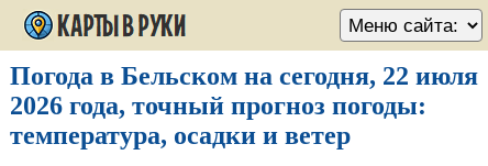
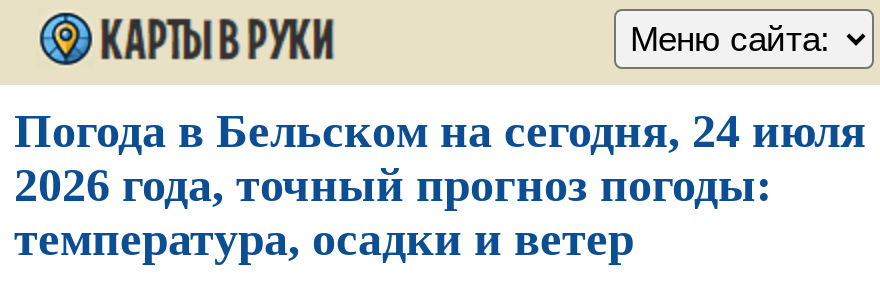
- Погода в Бельском на сегодня, 22 июля
+ Погода в Бельском на сегодня, 24 июля
